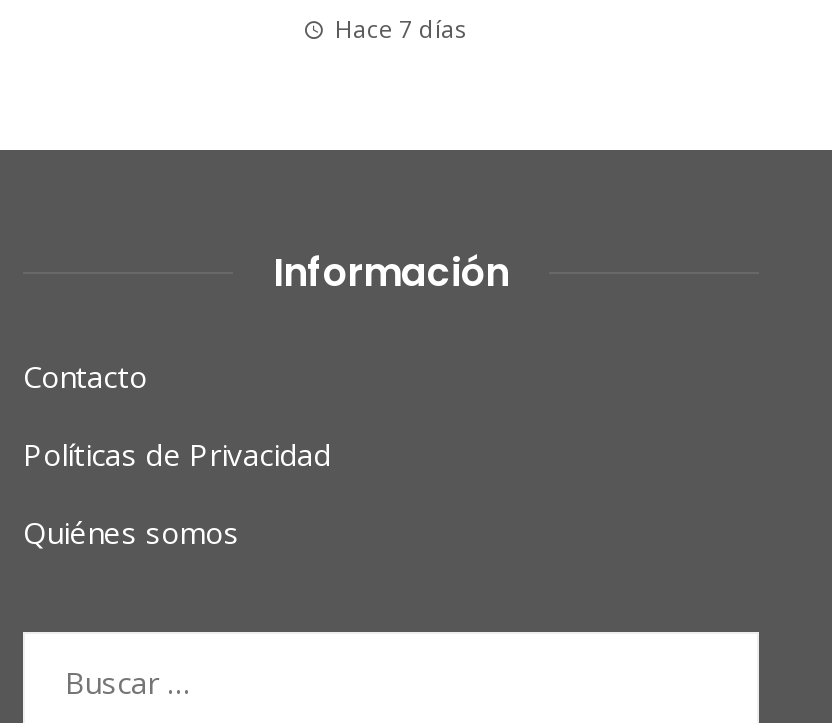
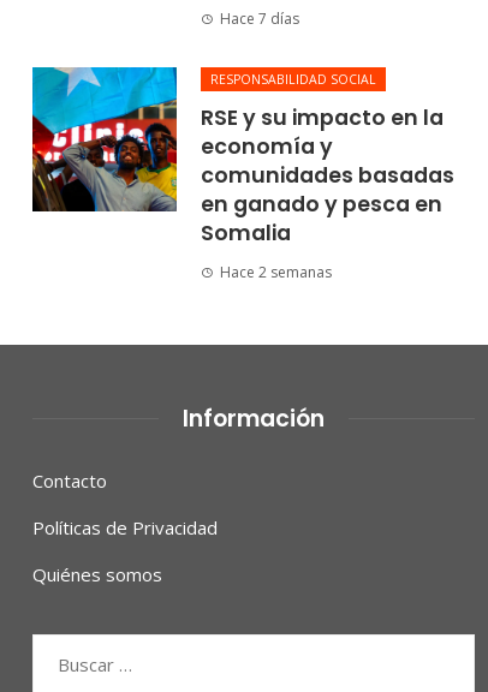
+ [image]
+ RESPONSABILIDAD SOCIAL
+ RSE y su impacto en la
+ economía y
+ comunidades basadas
+ en ganado y pesca en
+ Somalia
+ Hace 2 semanas
